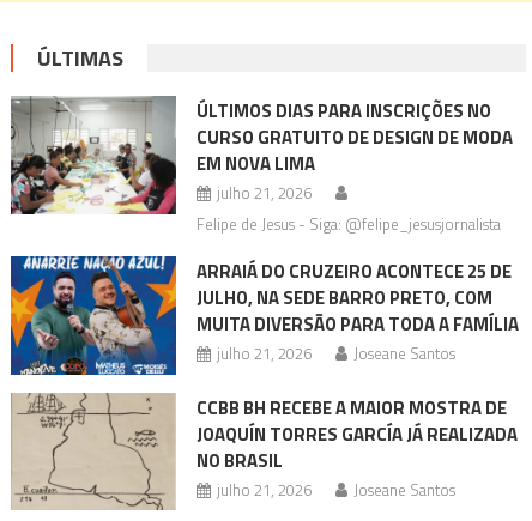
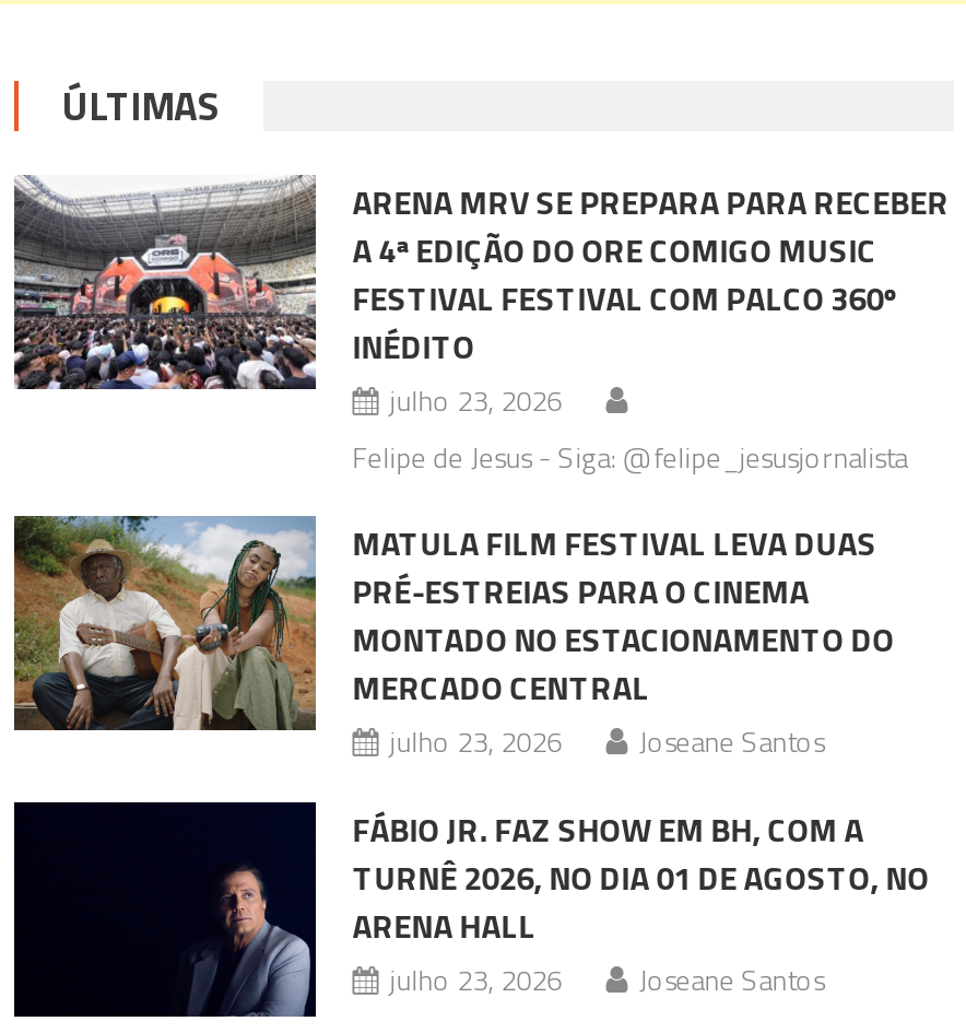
- [image]
- ÚLTIMOS DIAS PARA INSCRIÇÕES NO
- CURSO GRATUITO DE DESIGN DE MODA
- EM NOVA LIMA
- julho 21, 2026
+ [image]
+ ARENA MRV SE PREPARA PARA RECEBER
+ A 4ª EDIÇÃO DO ORE COMIGO MUSIC
+ FESTIVAL FESTIVAL COM PALCO 360º
+ INÉDITO
+ julho 23, 2026

- [image]
- ARRAIÁ DO CRUZEIRO ACONTECE 25 DE
- JULHO, NA SEDE BARRO PRETO, COM
- MUITA DIVERSÃO PARA TODA A FAMÍLIA
- julho 21, 2026
+ [image]
+ MATULA FILM FESTIVAL LEVA DUAS
+ PRÉ-ESTREIAS PARA O CINEMA
+ MONTADO NO ESTACIONAMENTO DO
+ MERCADO CENTRAL
+ julho 23, 2026

- [image]
- CCBB BH RECEBE A MAIOR MOSTRA DE
- JOAQUÍN TORRES GARCÍA JÁ REALIZADA
- NO BRASIL
- julho 21, 2026
+ [image]
+ FÁBIO JR. FAZ SHOW EM BH, COM A
+ TURNÊ 2026, NO DIA 01 DE AGOSTO, NO
+ ARENA HALL
+ julho 23, 2026
